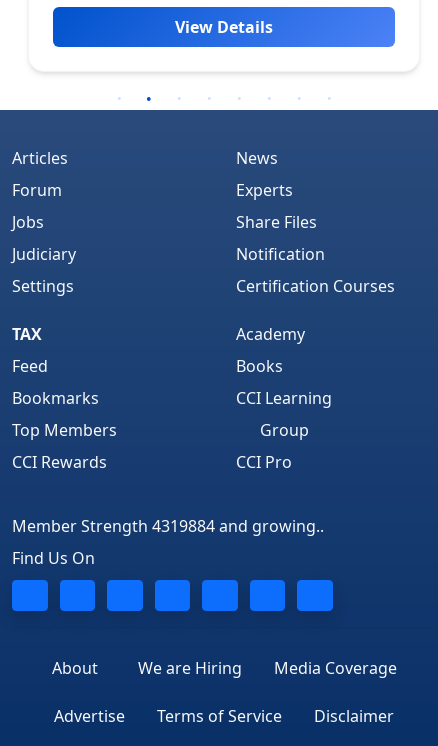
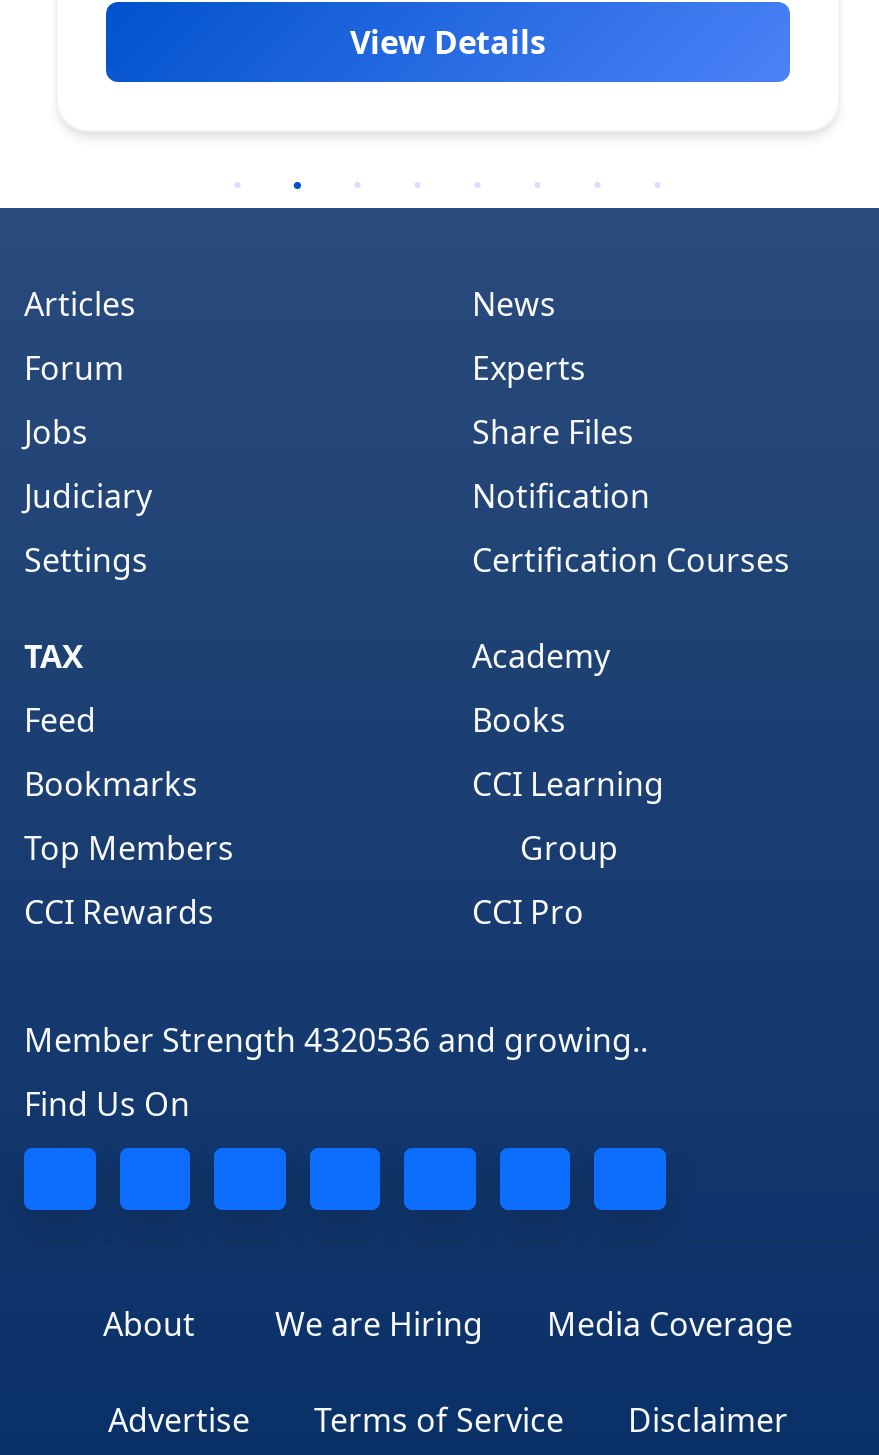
- Member Strength 4319884 and growing..
+ Member Strength 4320536 and growing..
